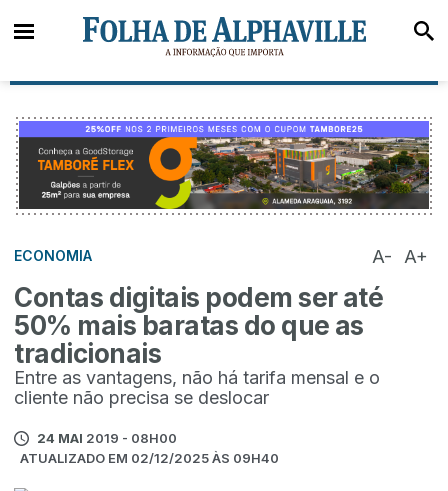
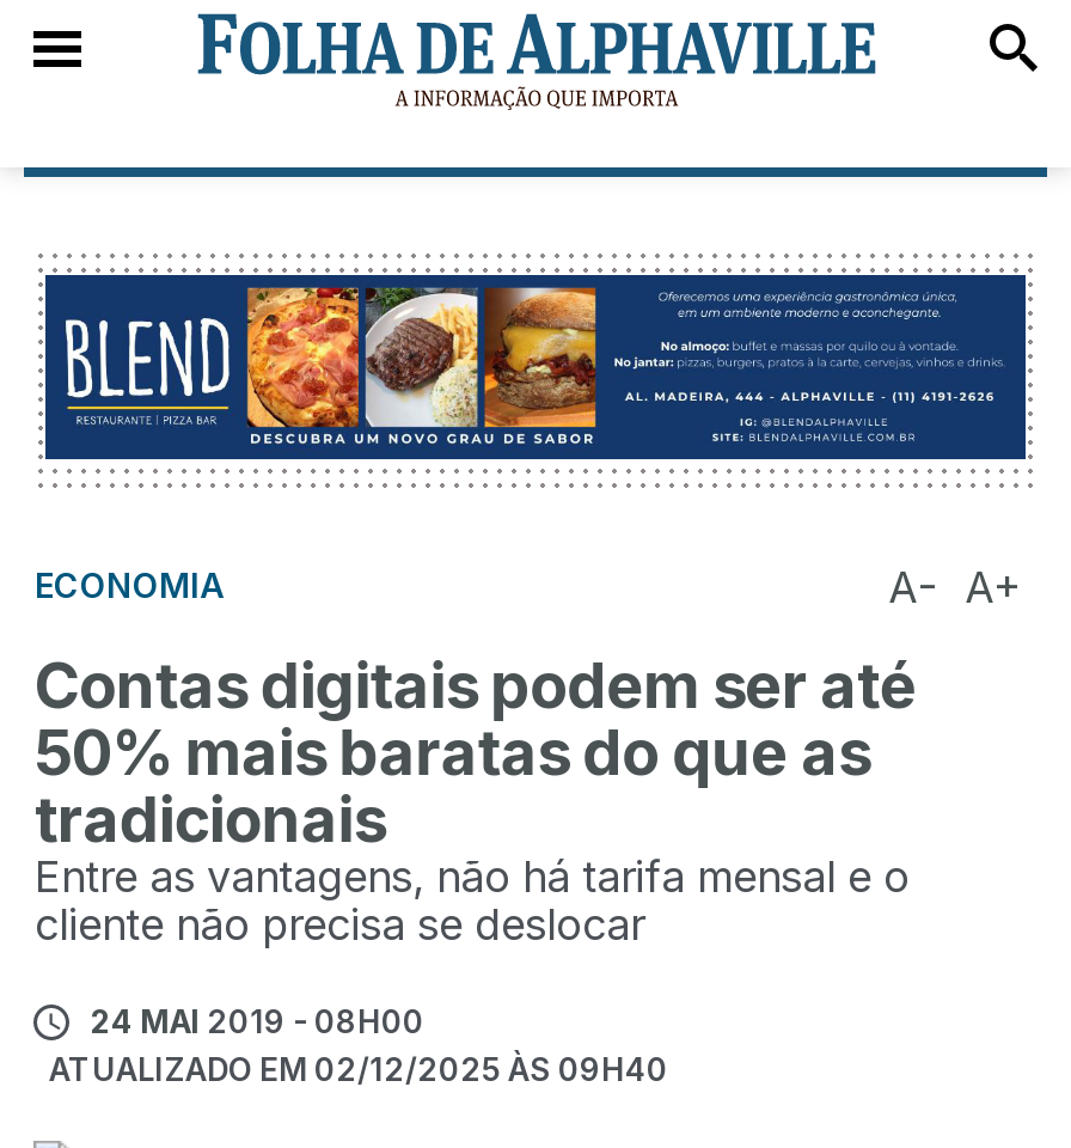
- [image]
+ [image]
